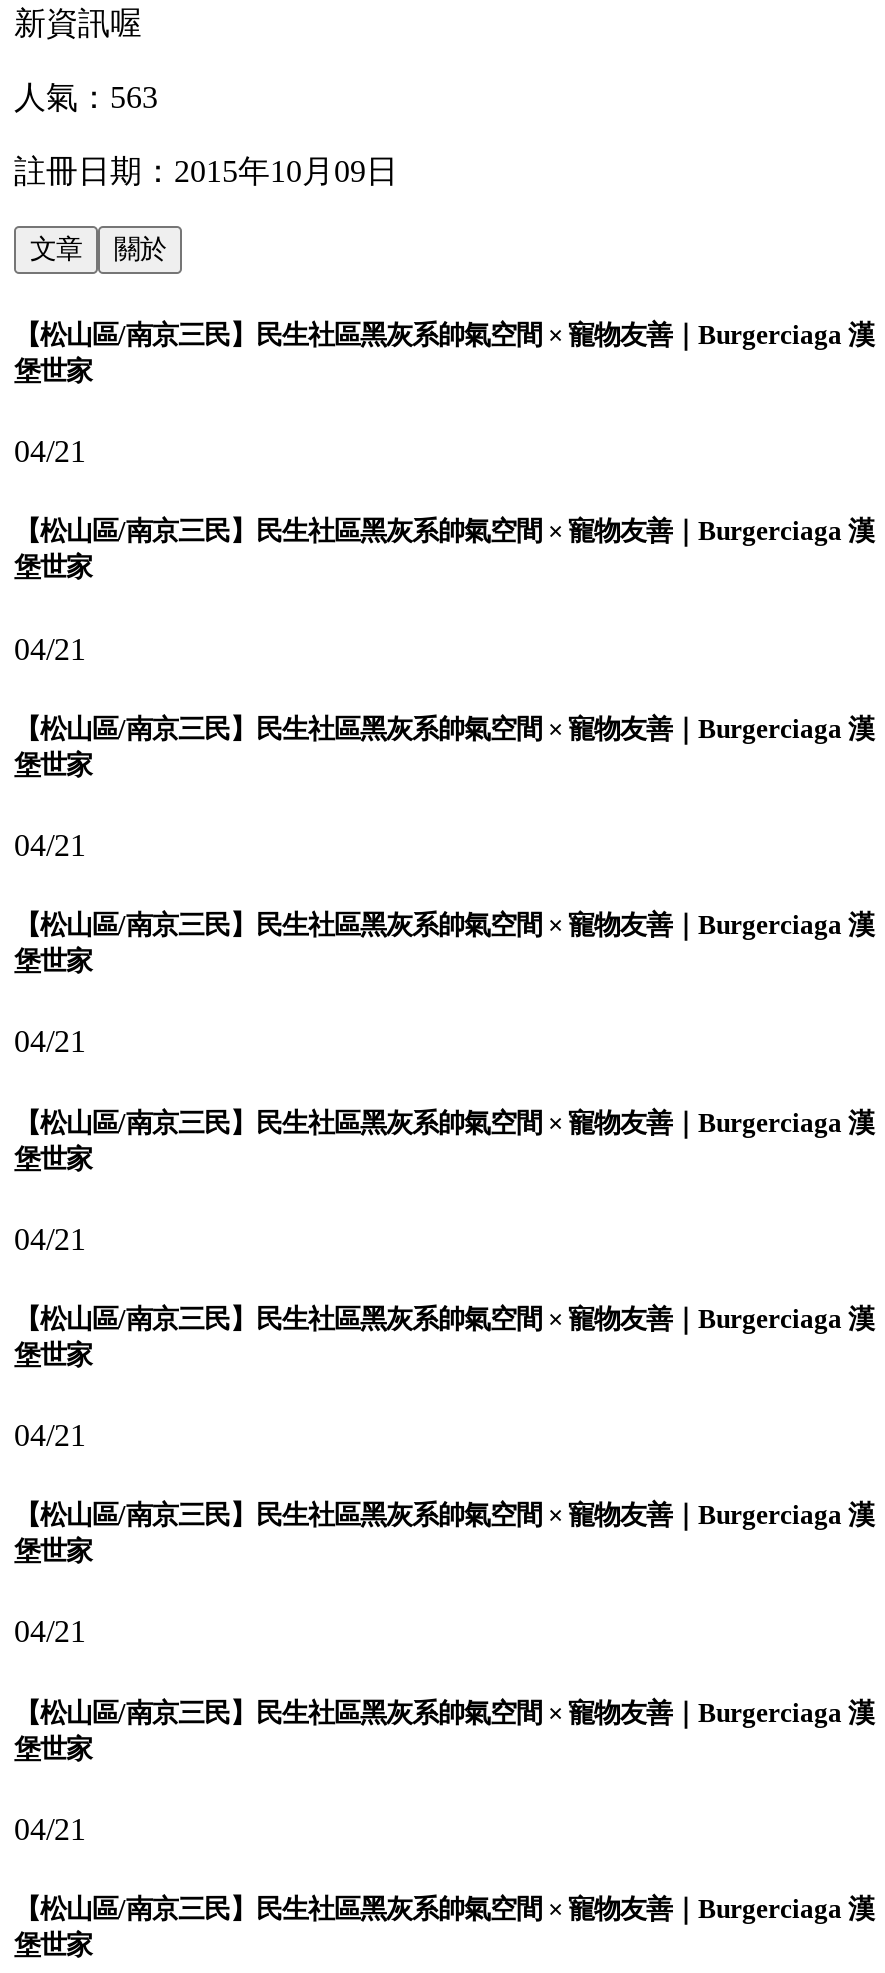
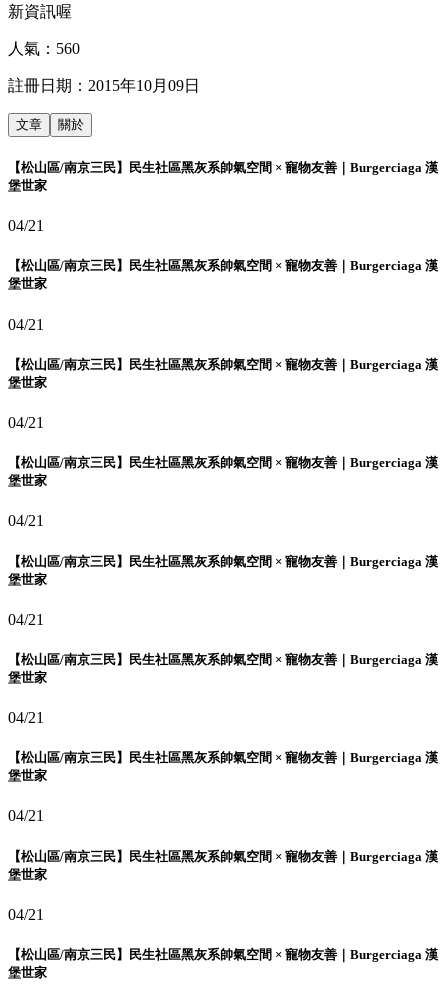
- 人氣：563
+ 人氣：560
